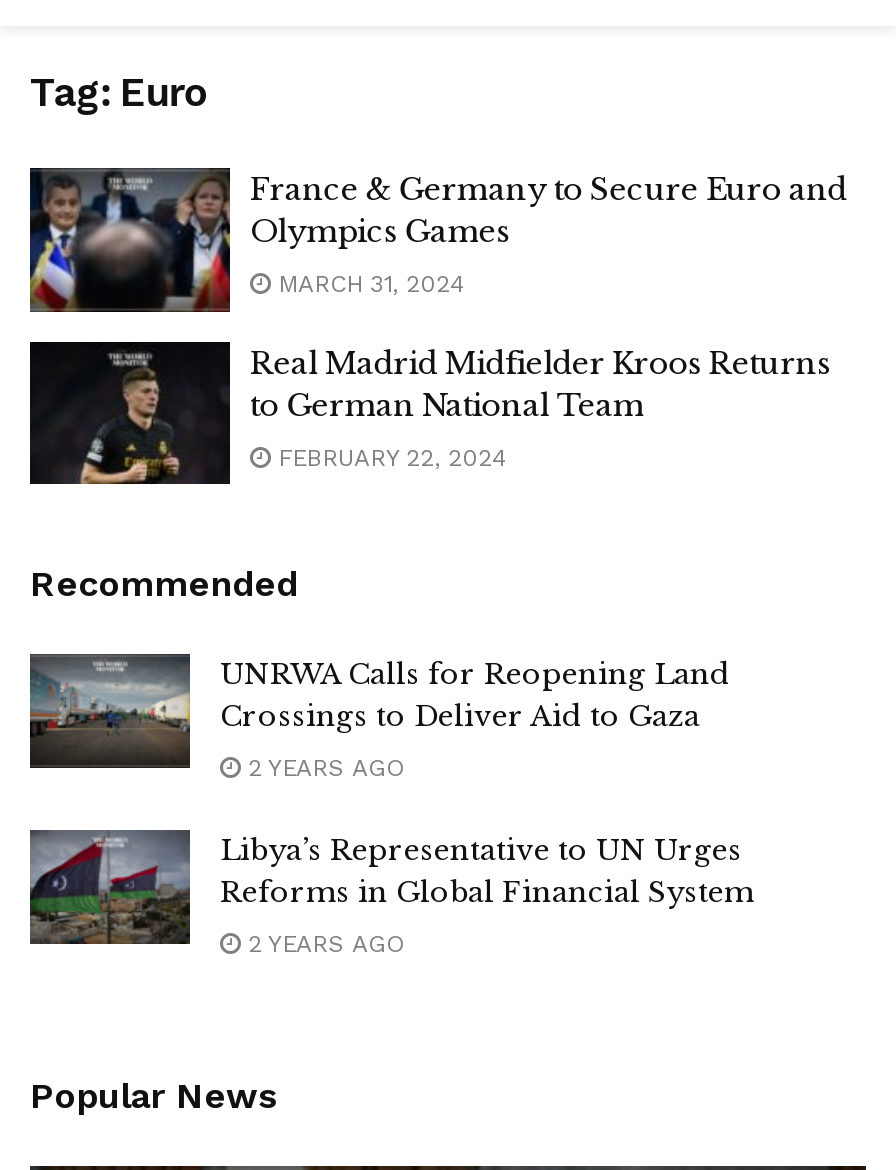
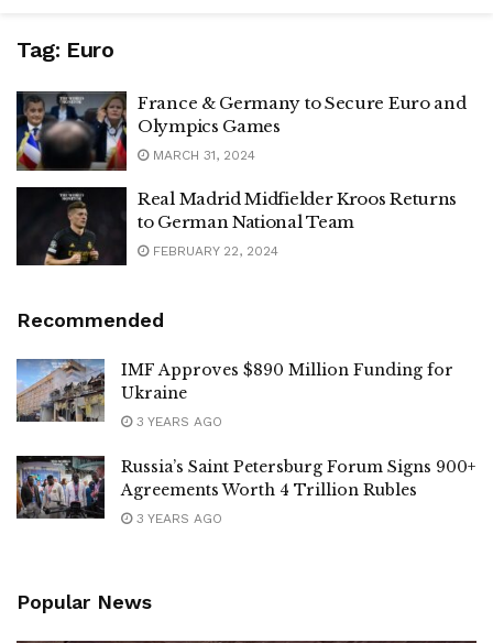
- [image]
- UNRWA Calls for Reopening Land
- Crossings to Deliver Aid to Gaza
+ [image]
+ IMF Approves $890 Million Funding for
+ Ukraine

- 2 YEARS AGO
+ 3 YEARS AGO

- [image]
- Libya’s Representative to UN Urges
- Reforms in Global Financial System
+ [image]
+ Russia’s Saint Petersburg Forum Signs 900+
+ Agreements Worth 4 Trillion Rubles

- 2 YEARS AGO
+ 3 YEARS AGO
